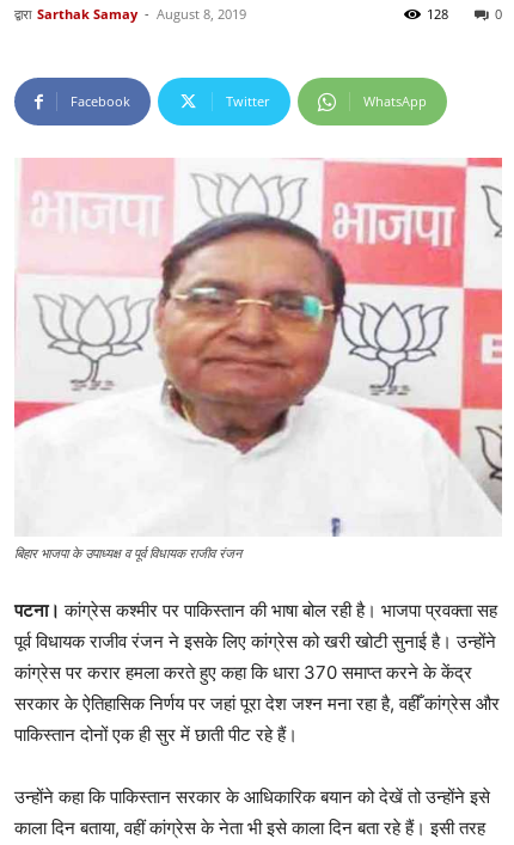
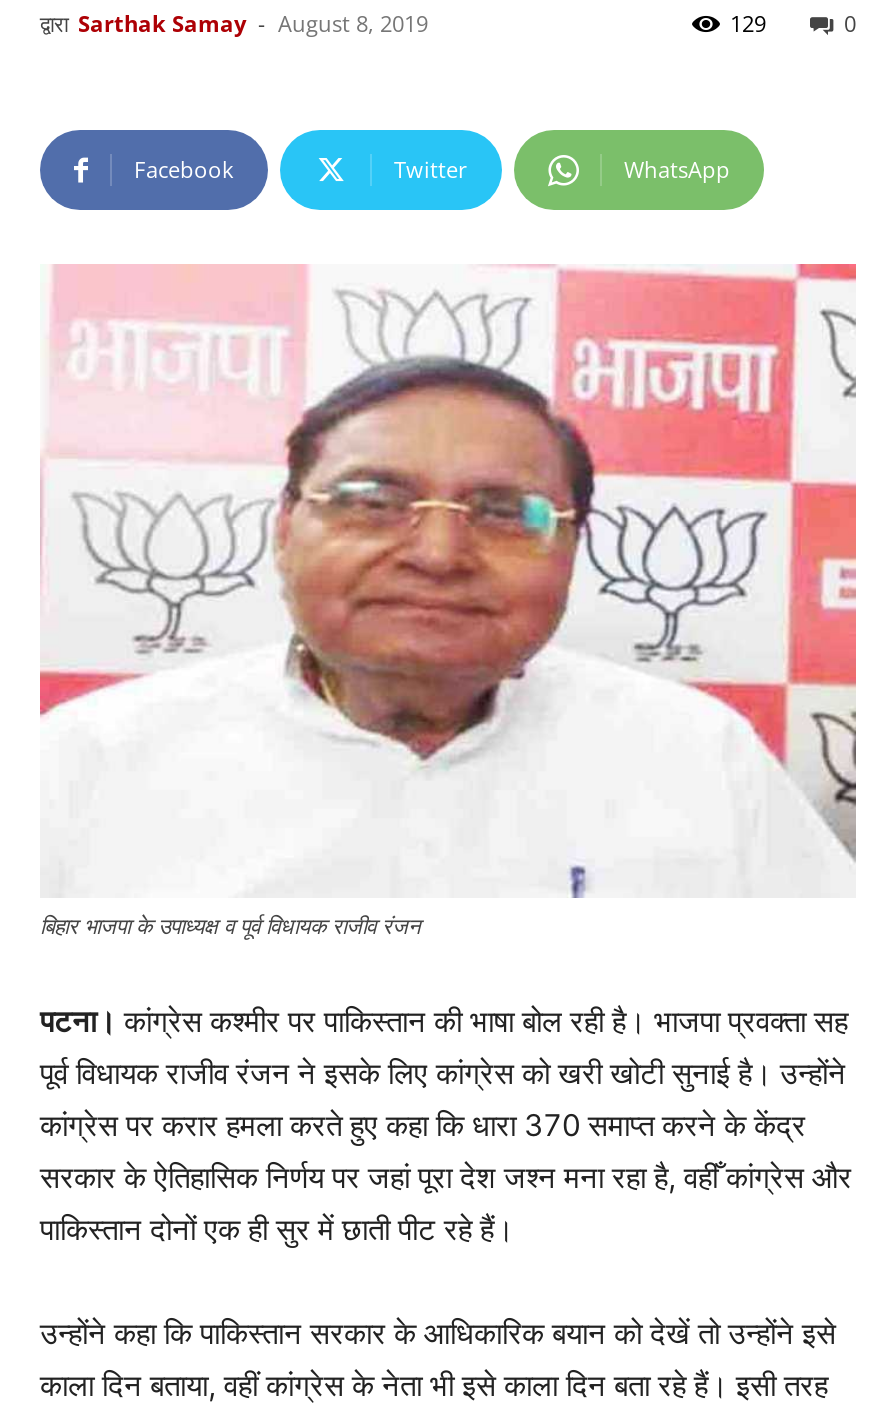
- 128
+ 129
